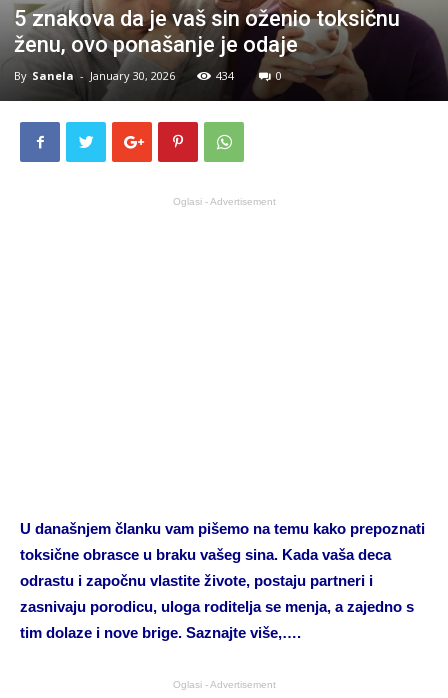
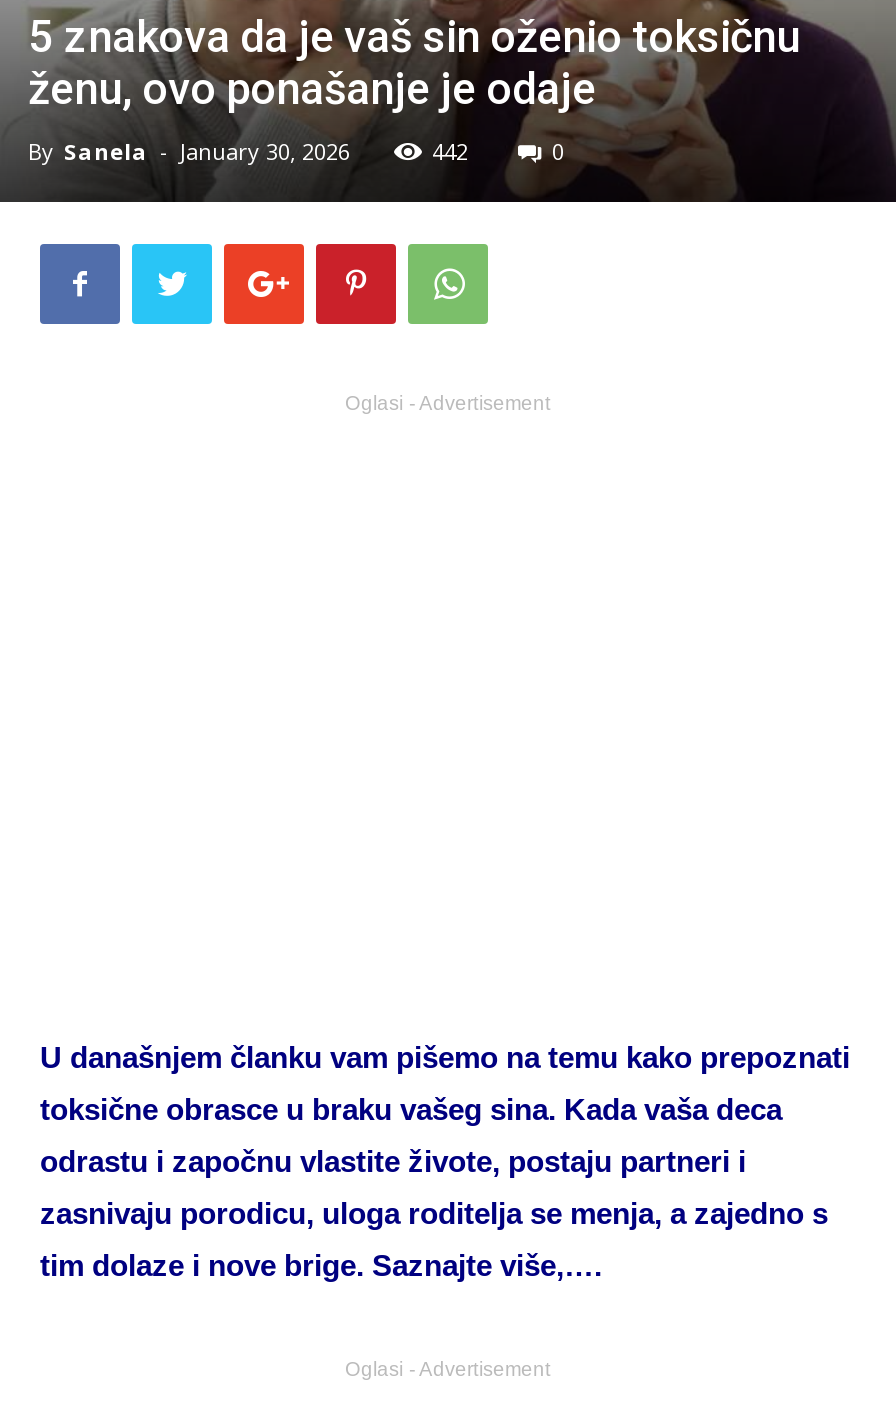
- 434
+ 442
